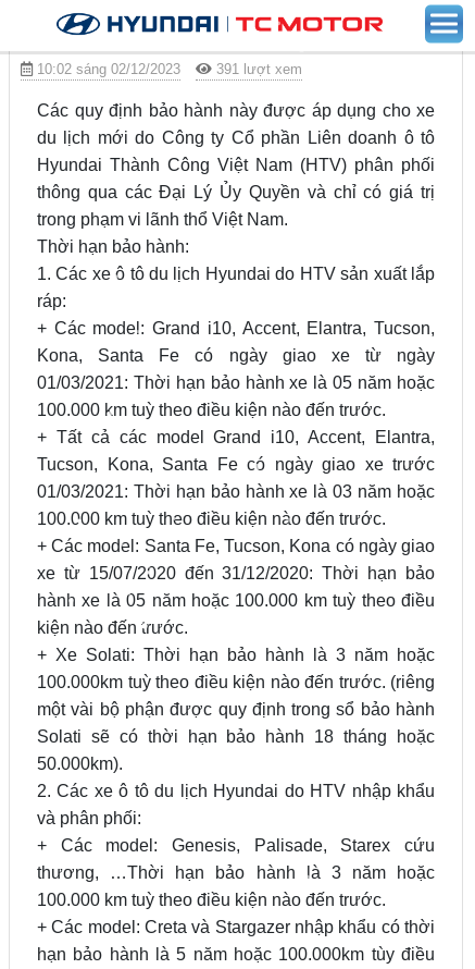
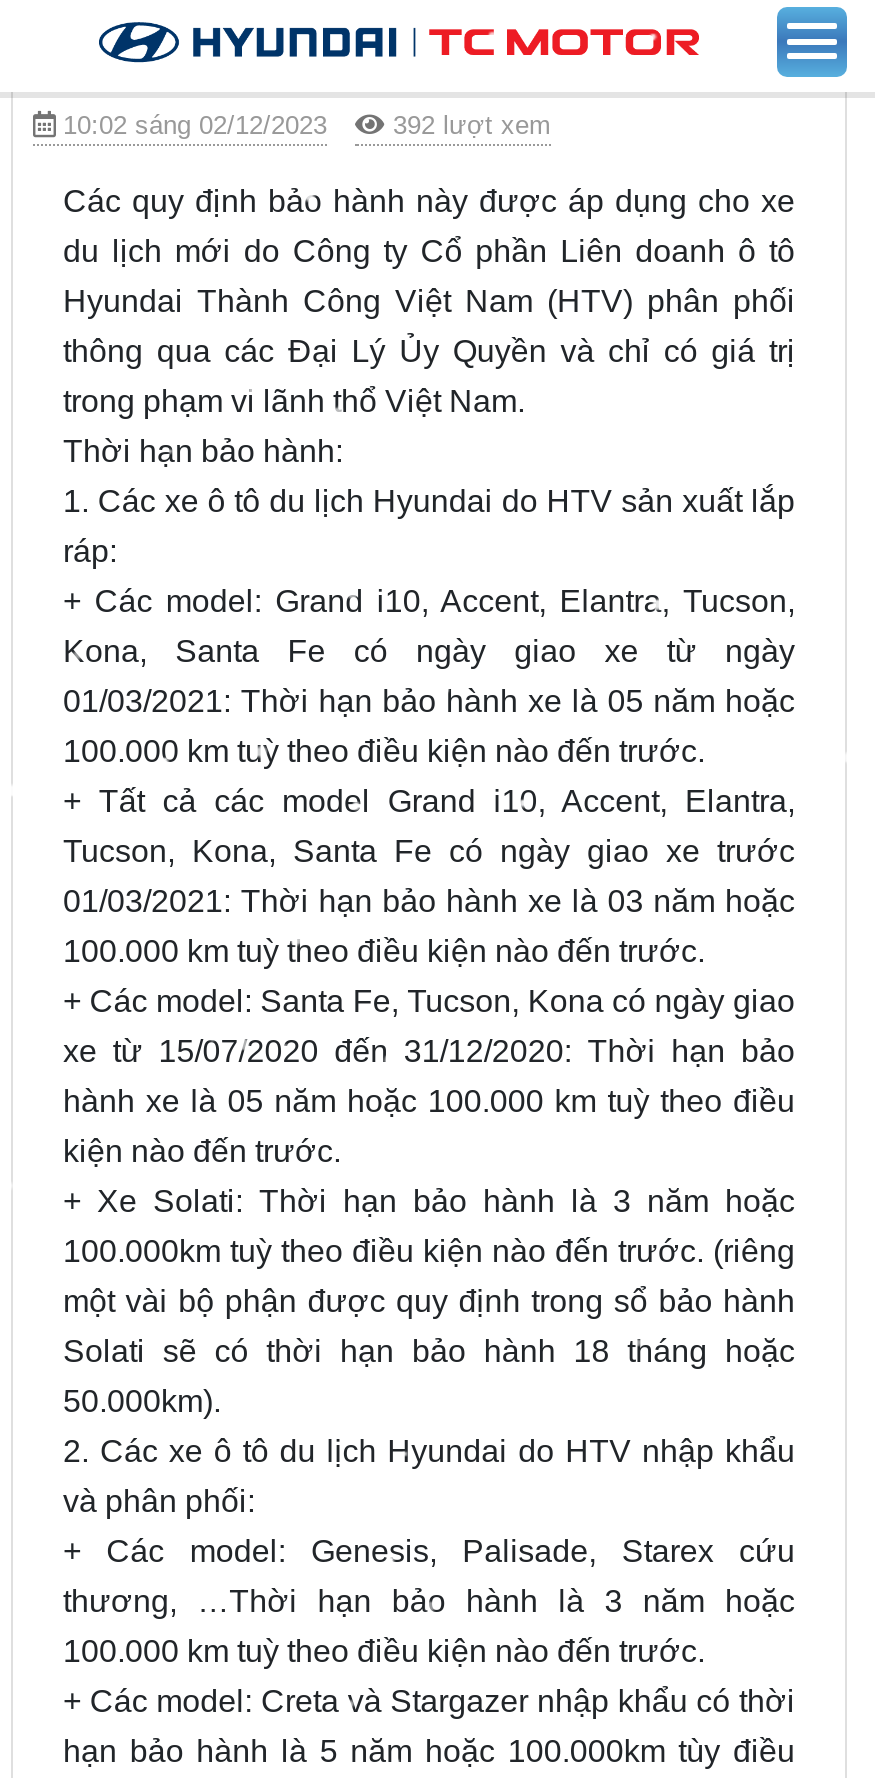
- 10:02 sáng 02/12/2023 391 lượt xem
+ 10:02 sáng 02/12/2023 392 lượt xem
